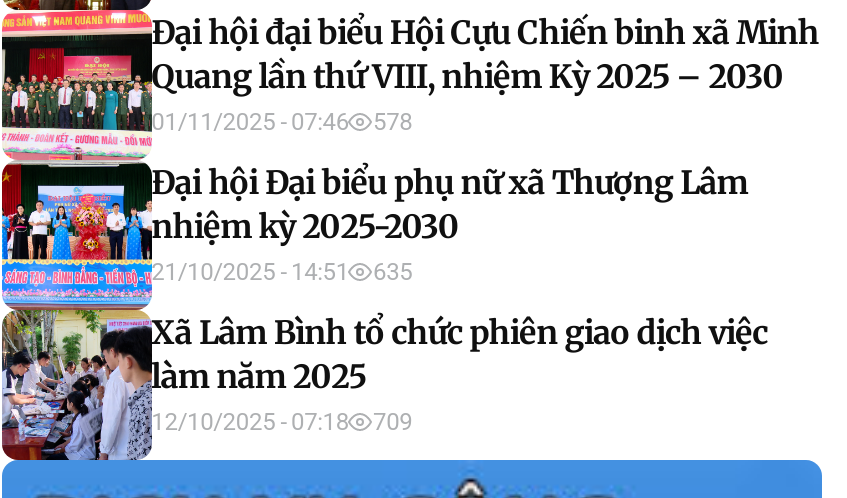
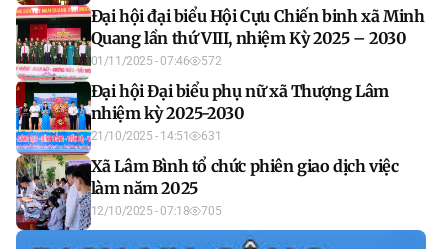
- 01/11/2025 - 07:46 578
+ 01/11/2025 - 07:46 572

- 21/10/2025 - 14:51 635
+ 21/10/2025 - 14:51 631

- 709
+ 705
